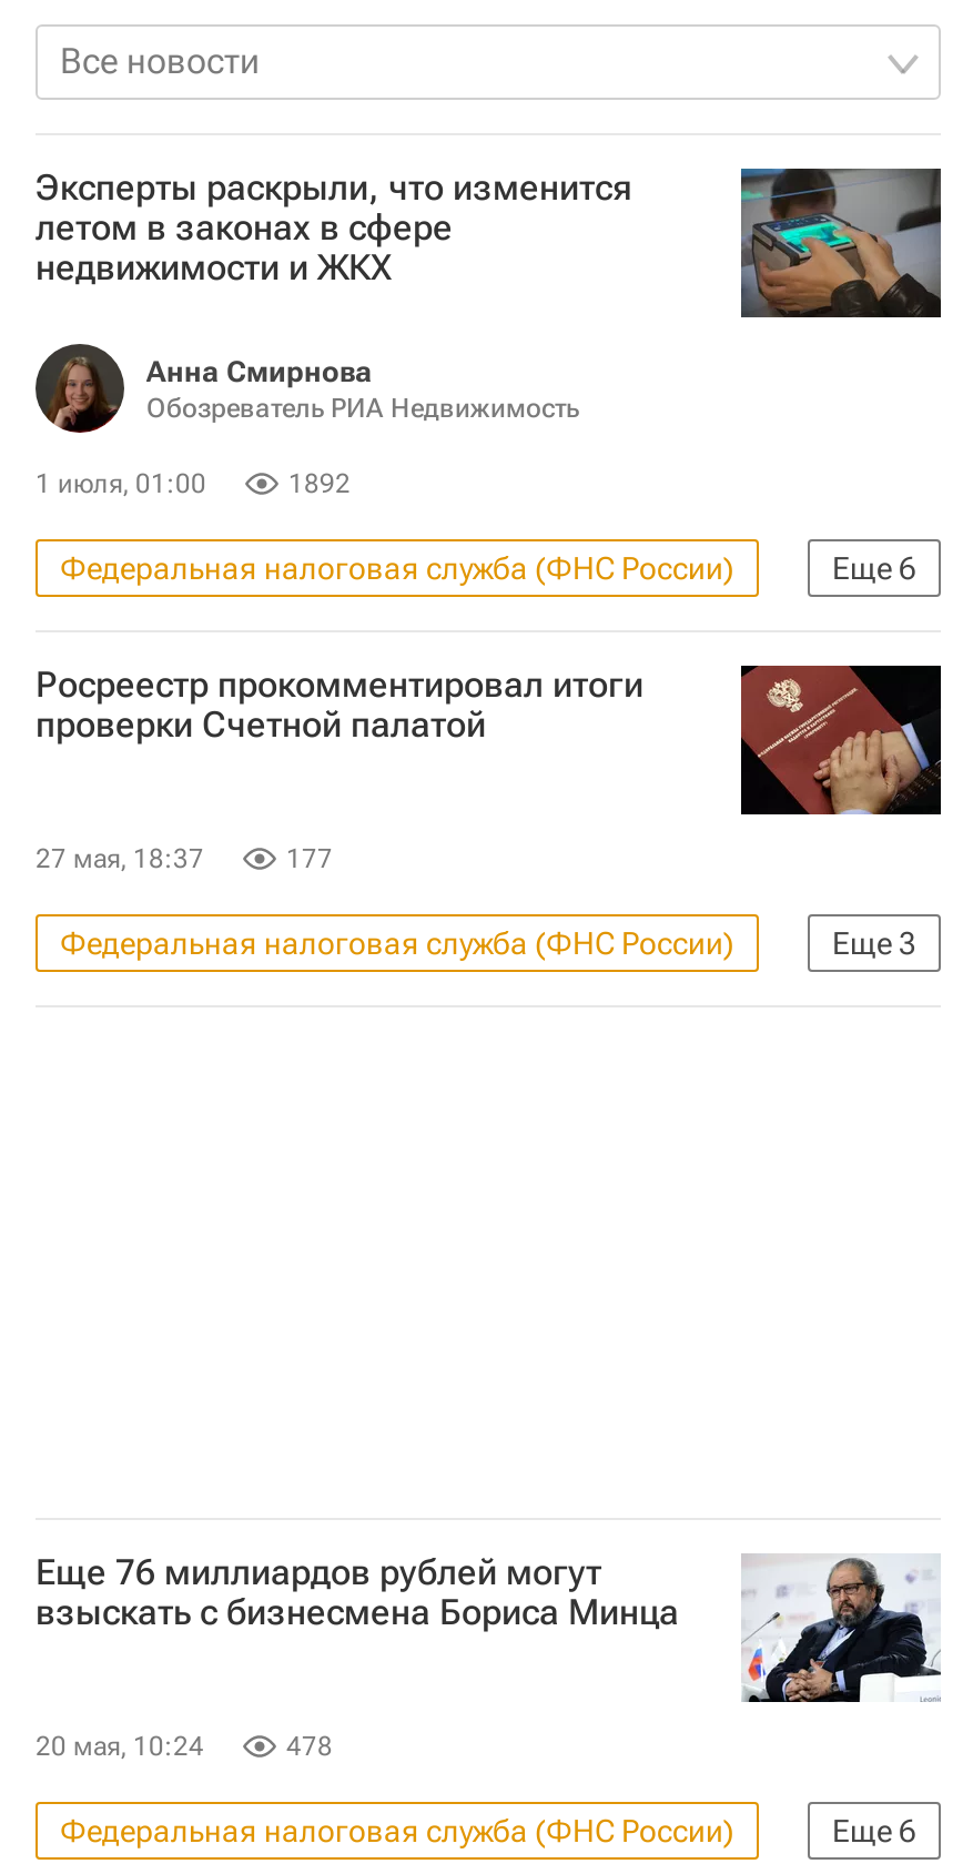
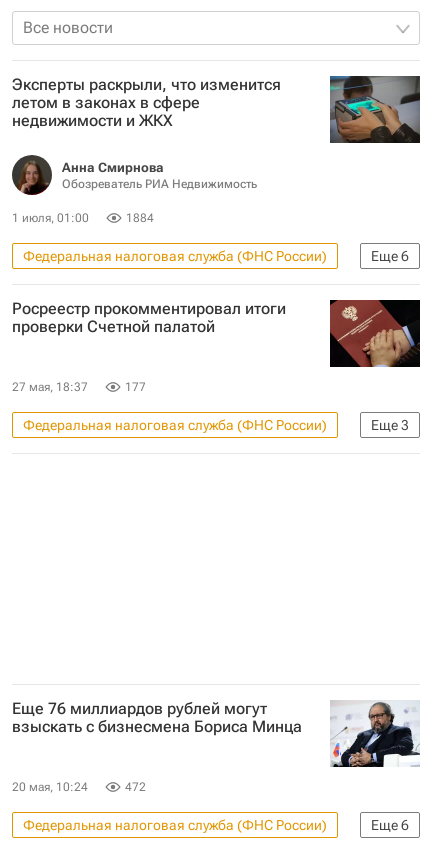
- 1892
+ 1884

- 478
+ 472
